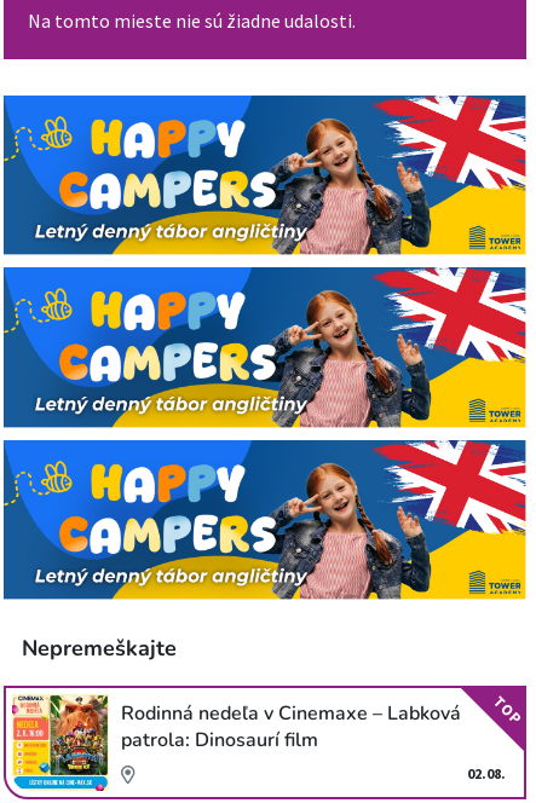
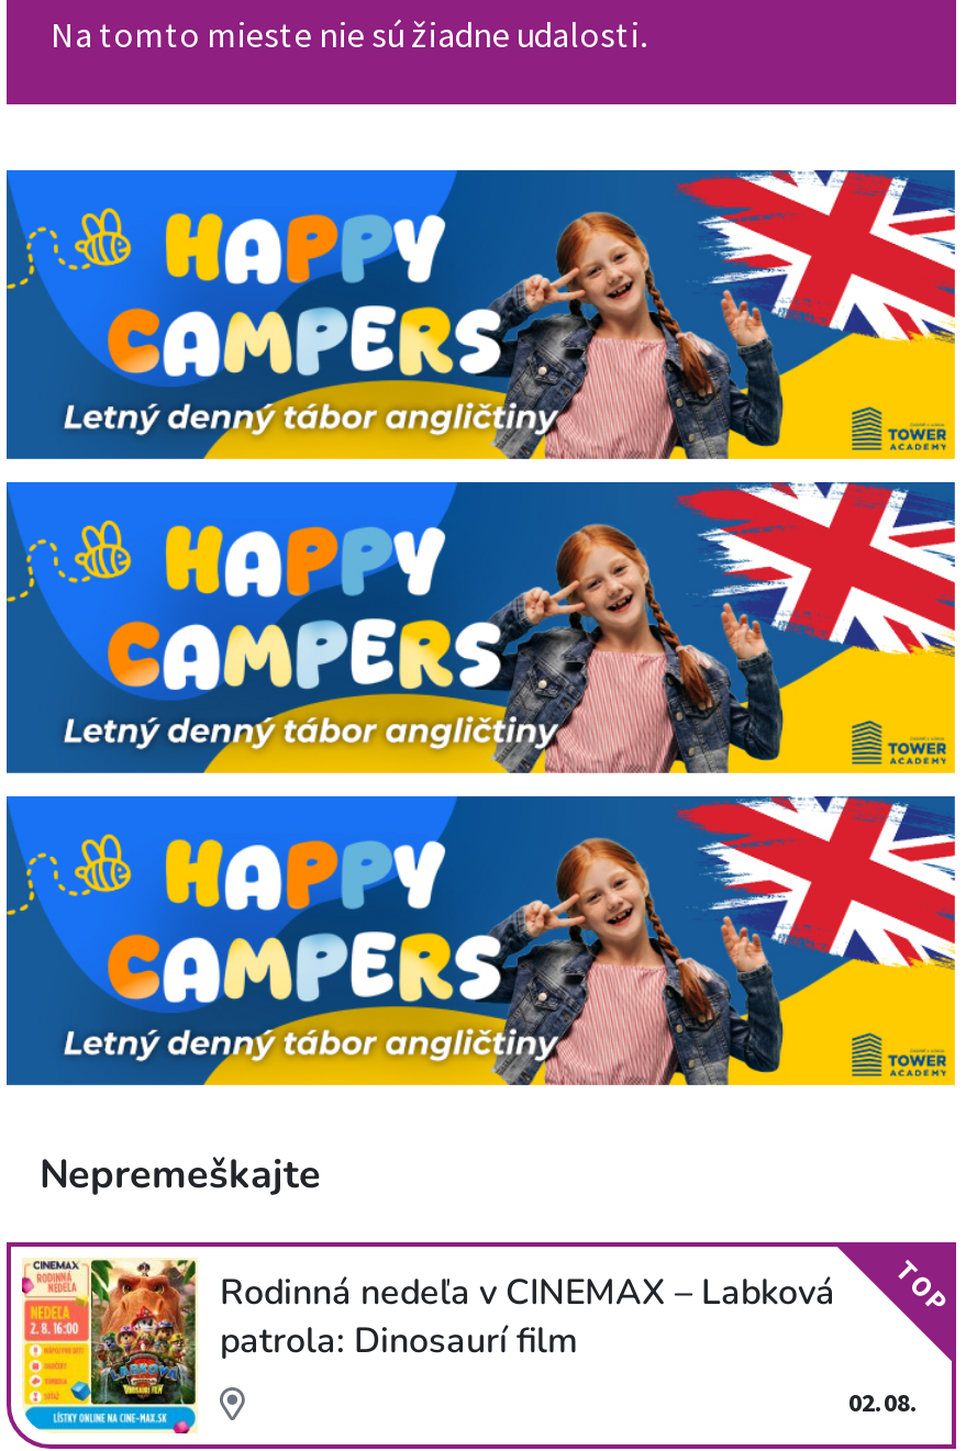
- Rodinná nedeľa v Cinemaxe – Labková
+ Rodinná nedeľa v CINEMAX – Labková
